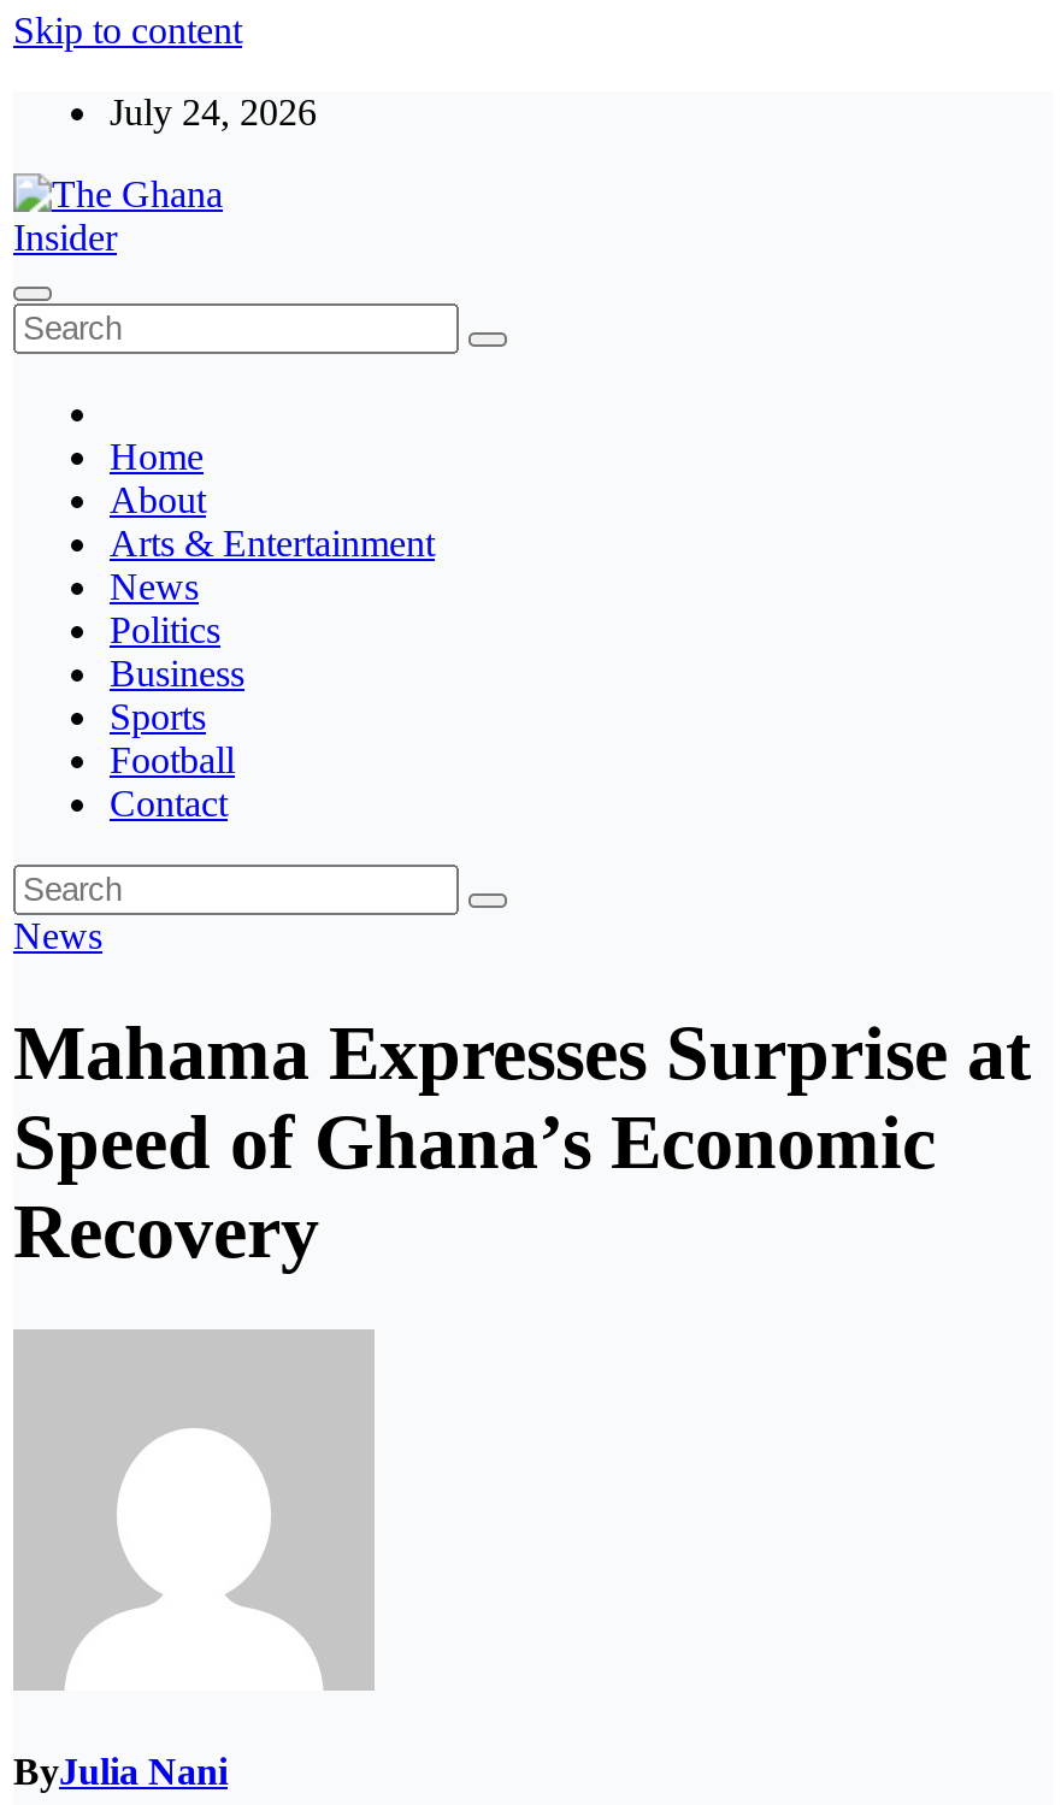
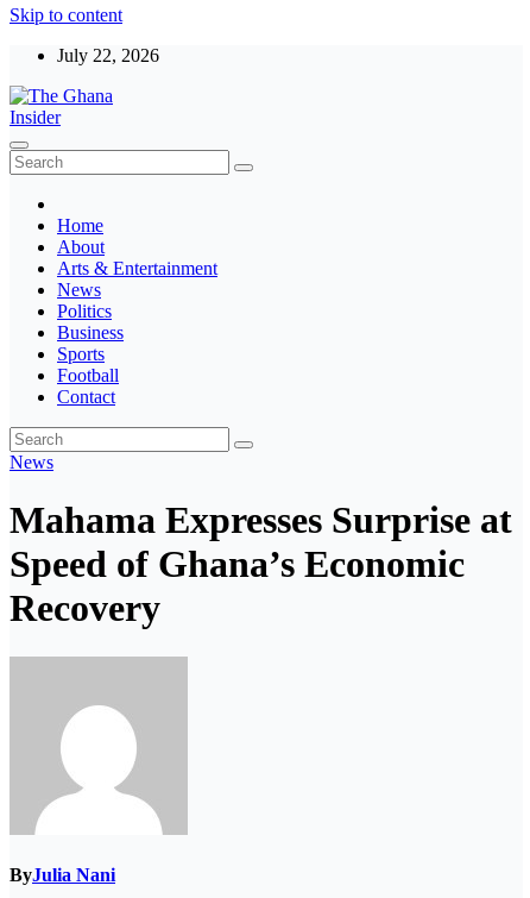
- July 24, 2026
+ July 22, 2026
